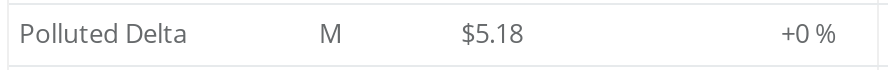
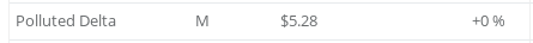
- $5.18
+ $5.28
